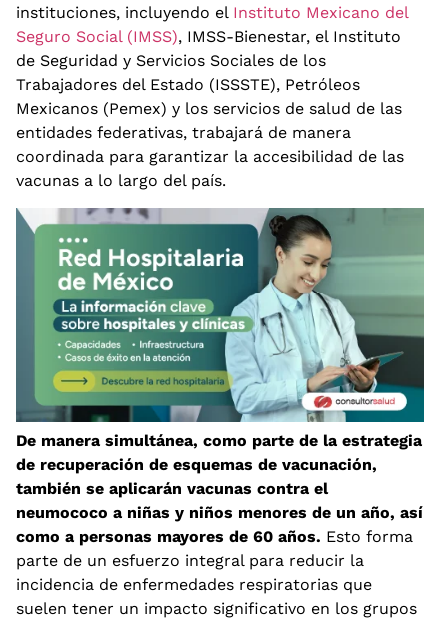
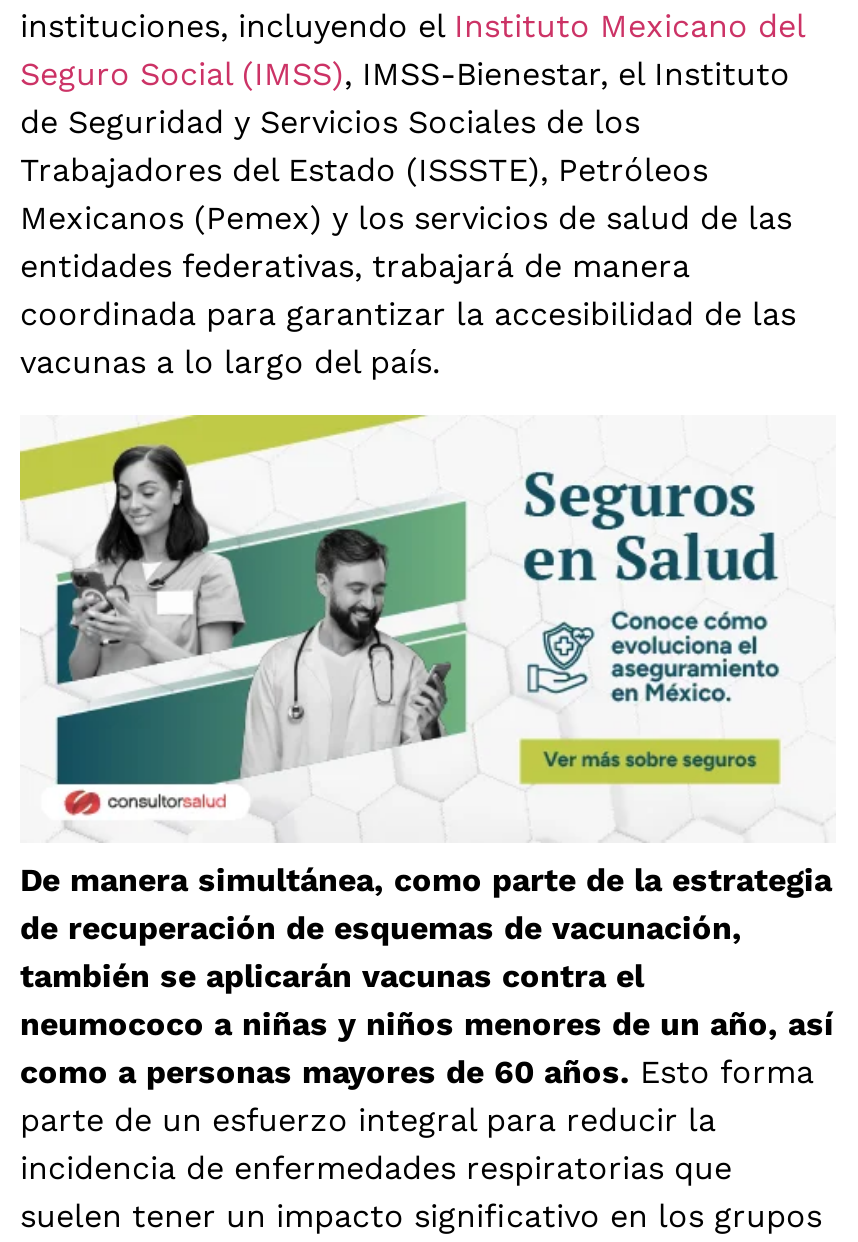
- [image]
+ [image]
